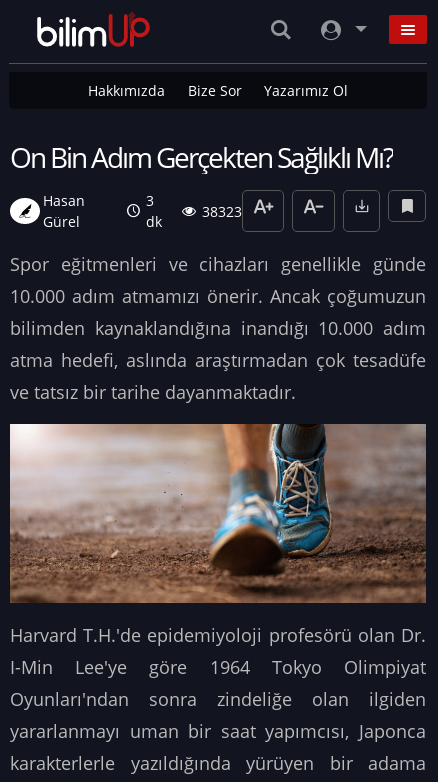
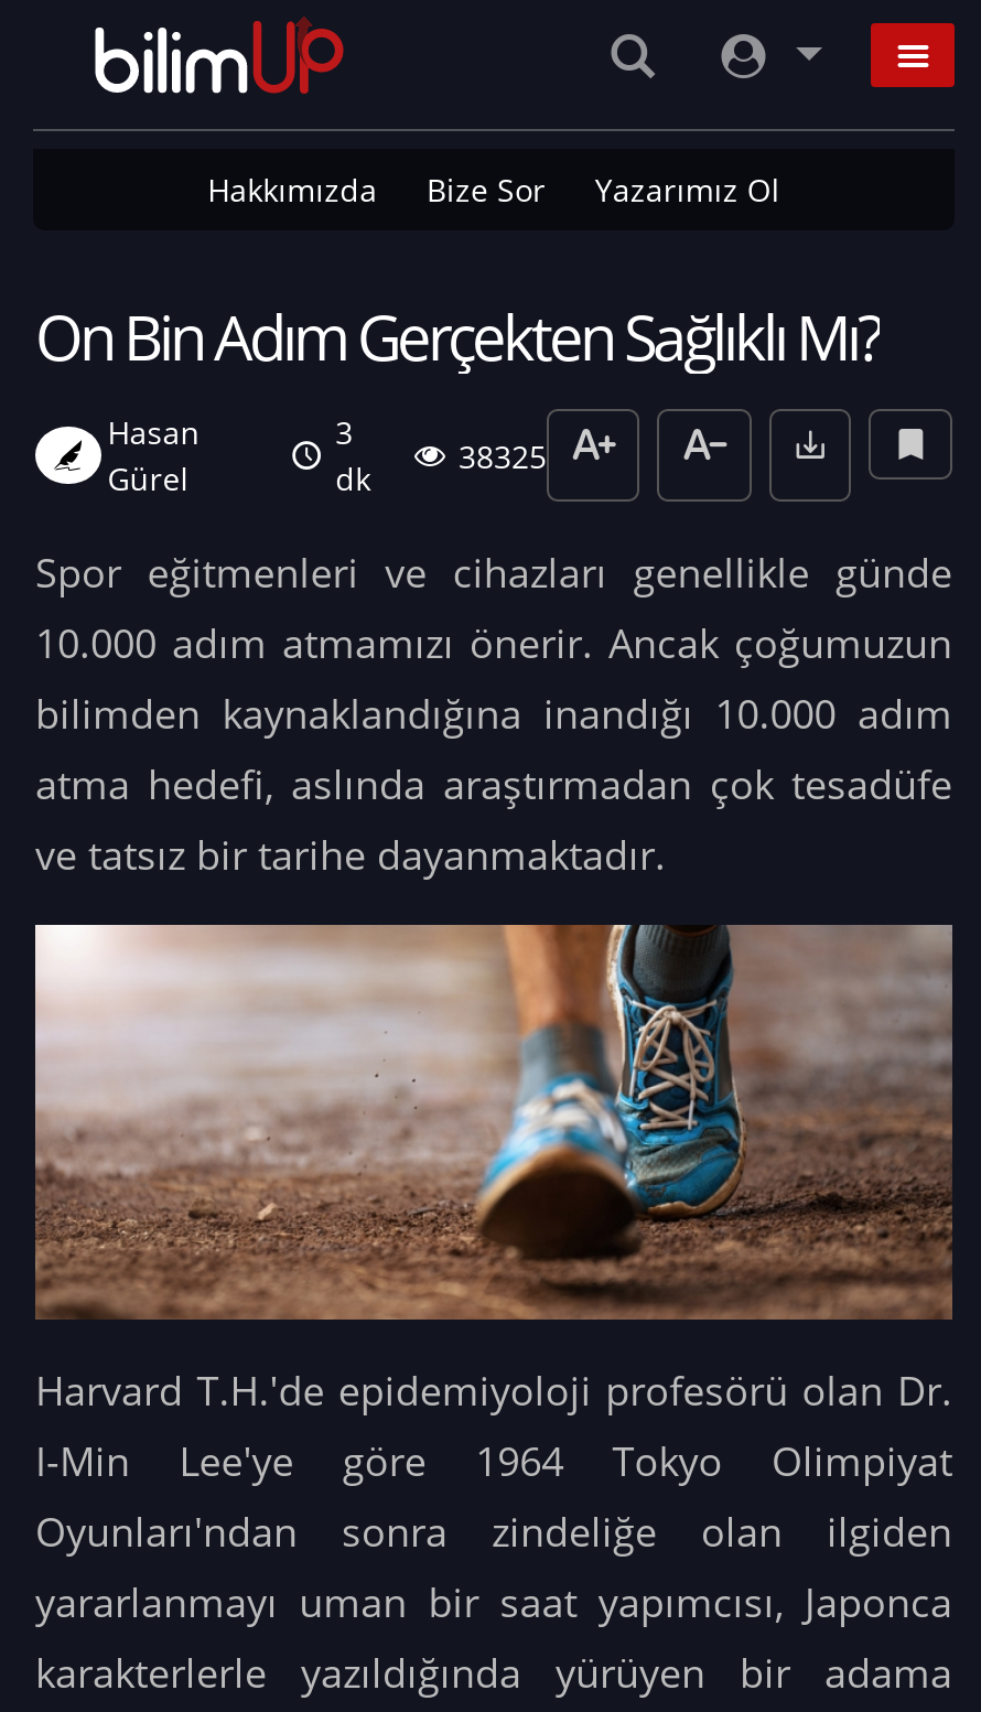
- 38323
+ 38325
